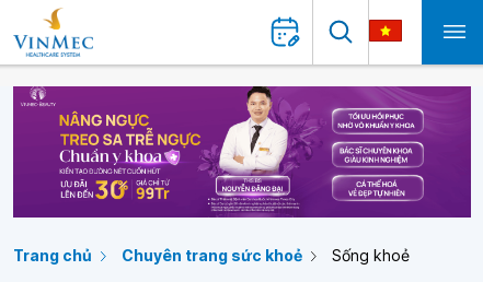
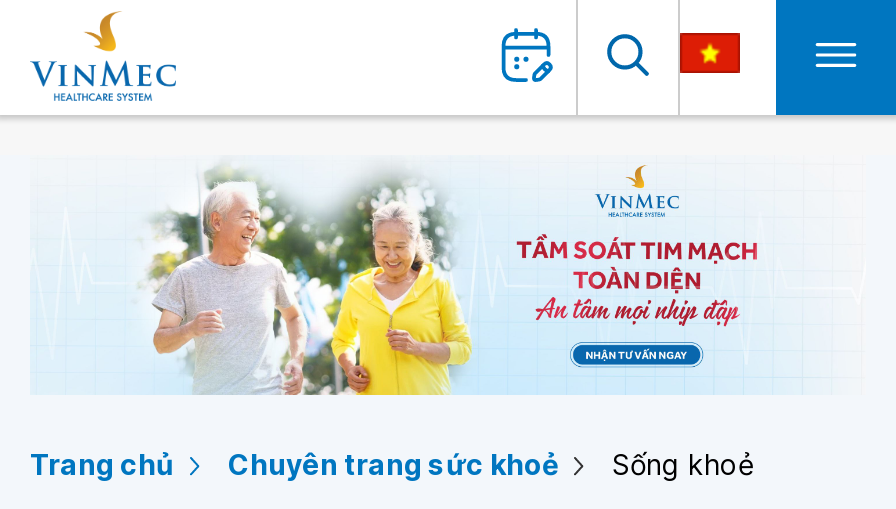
- [image]
+ [image]
